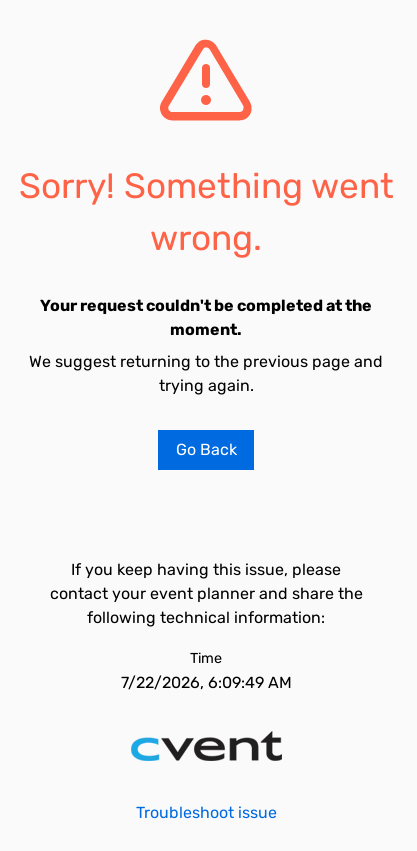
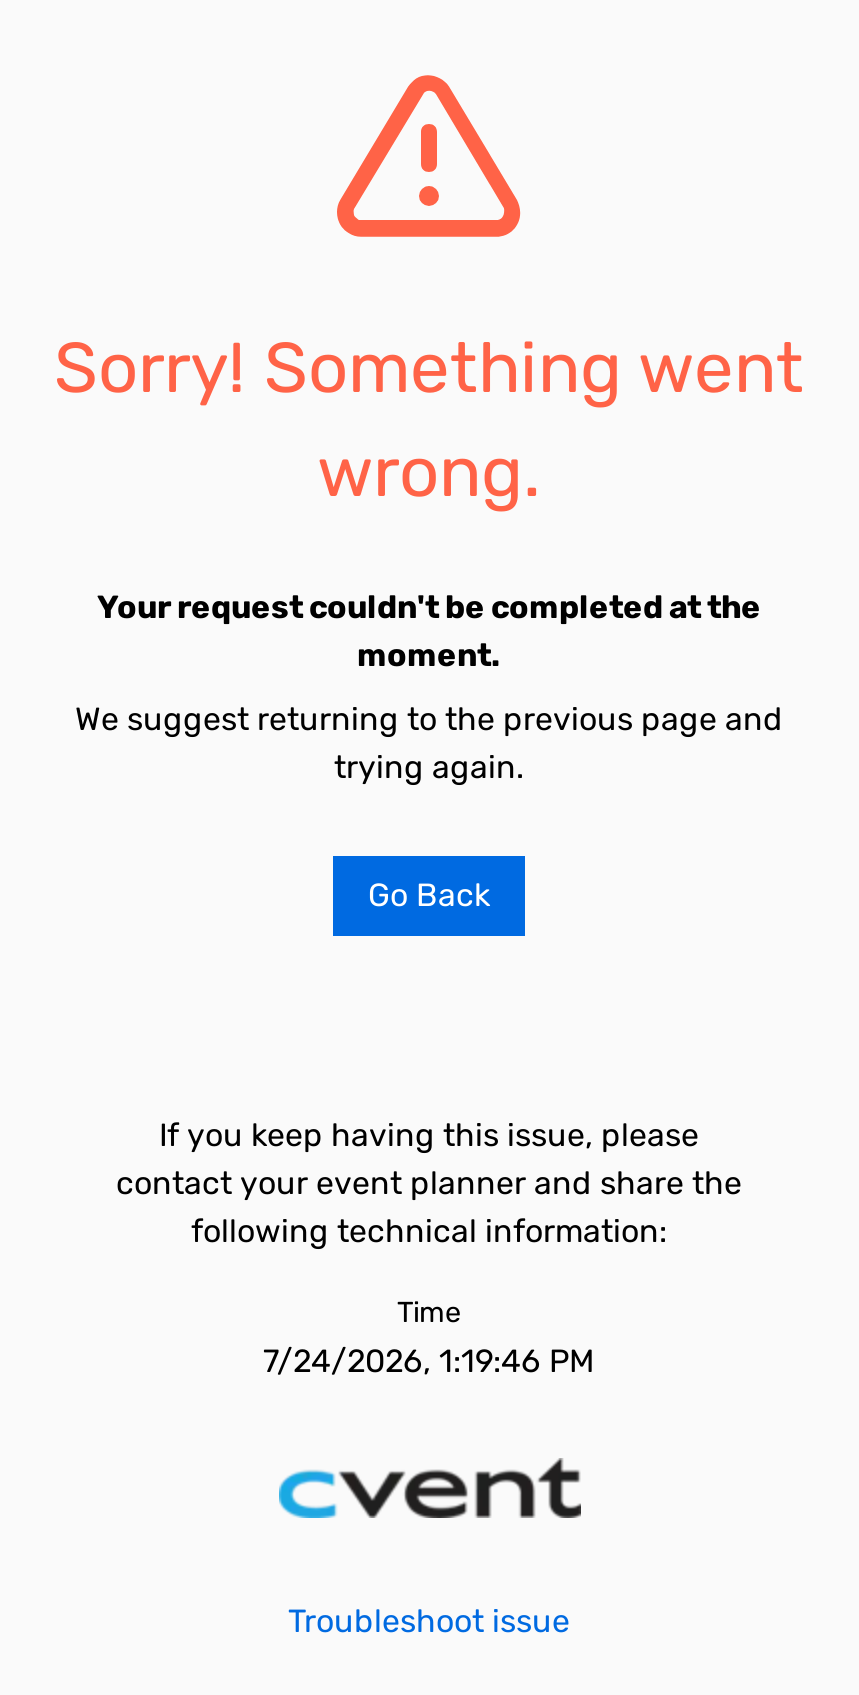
- 7/22/2026, 6:09:49 AM
+ 7/24/2026, 1:19:46 PM
